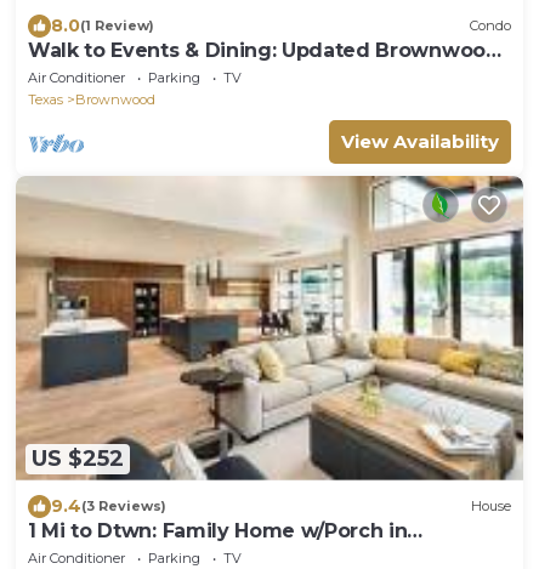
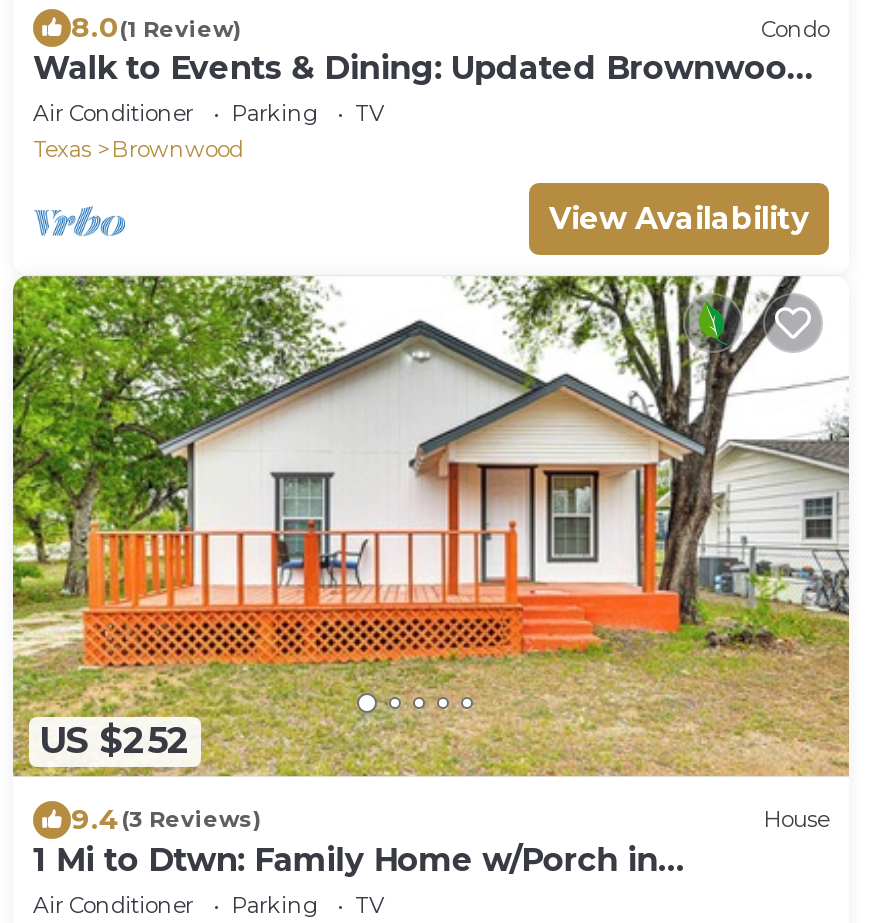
- [image]
+ [image]
